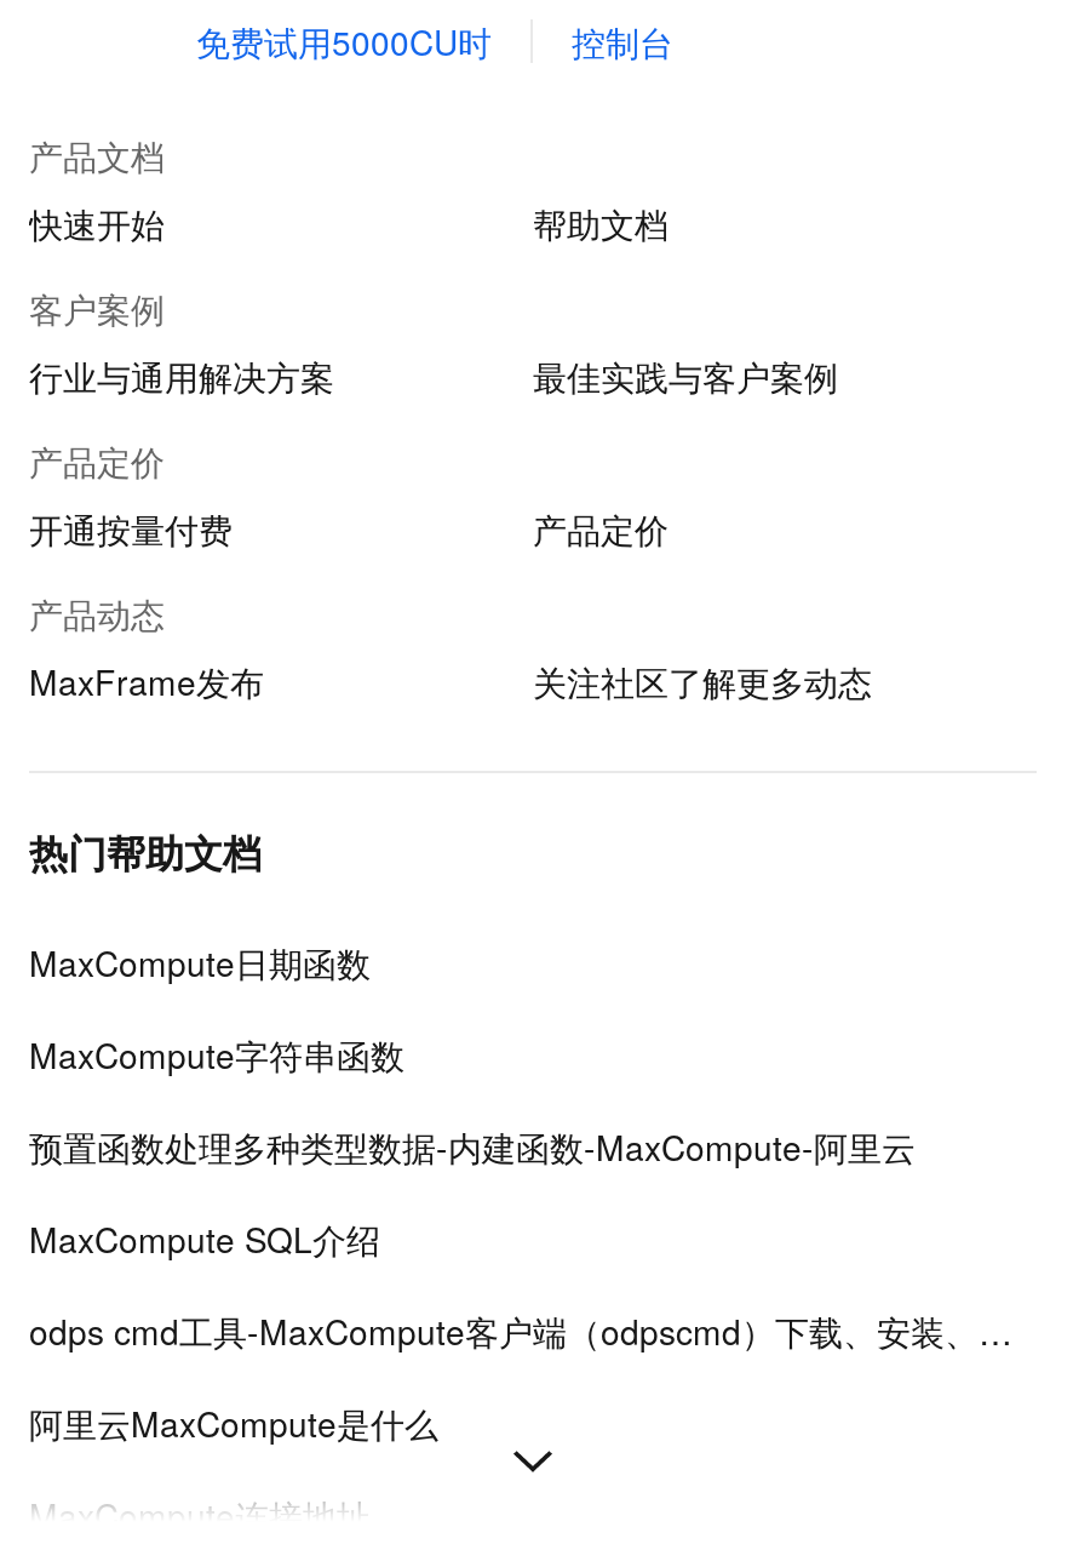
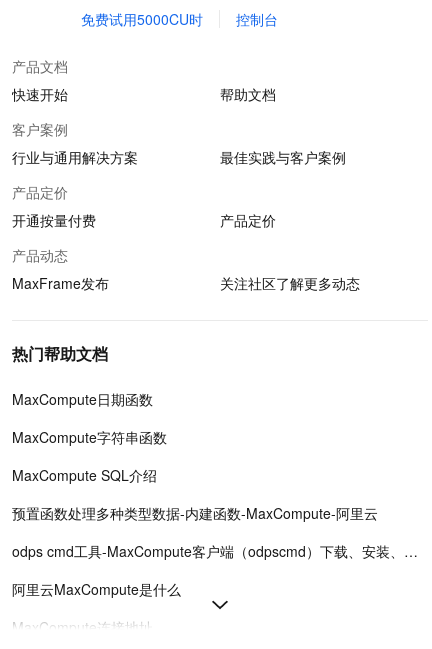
moved down: 预置函数处理多种类型数据-内建函数-MaxCompute-阿里云

moved up: MaxCompute SQL介绍
